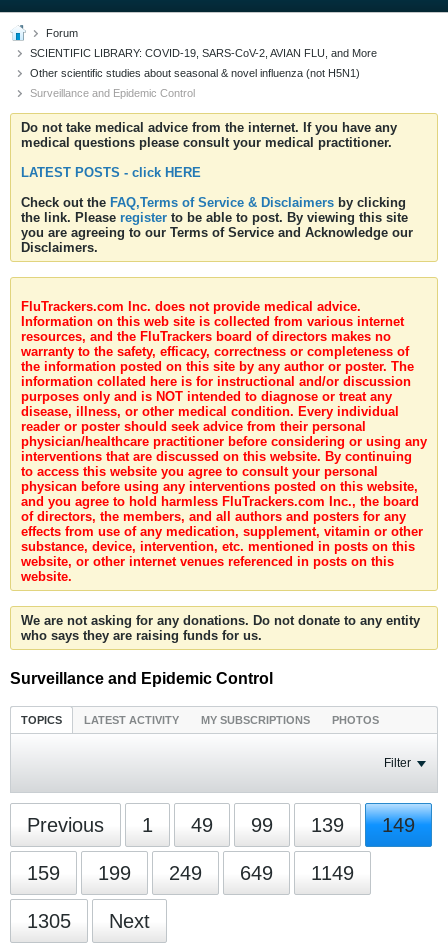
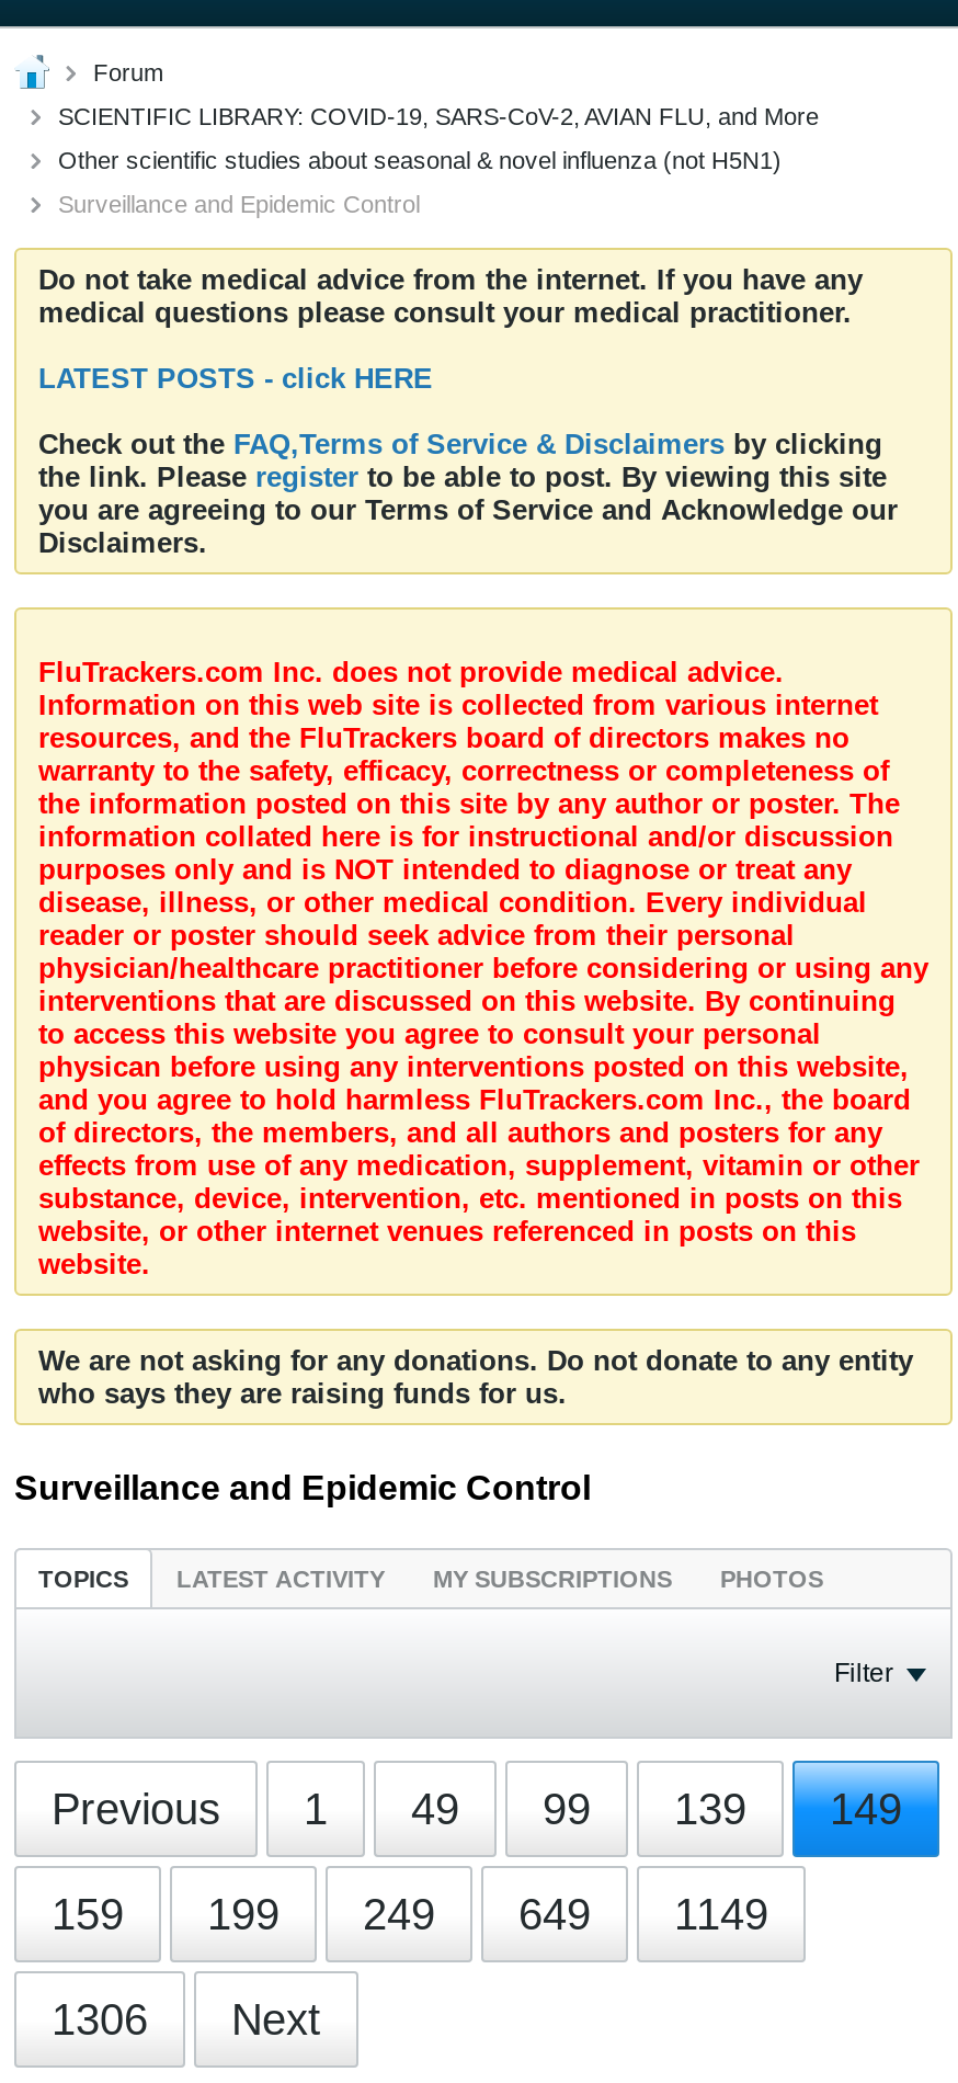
- 1305 Next
+ 1306 Next
